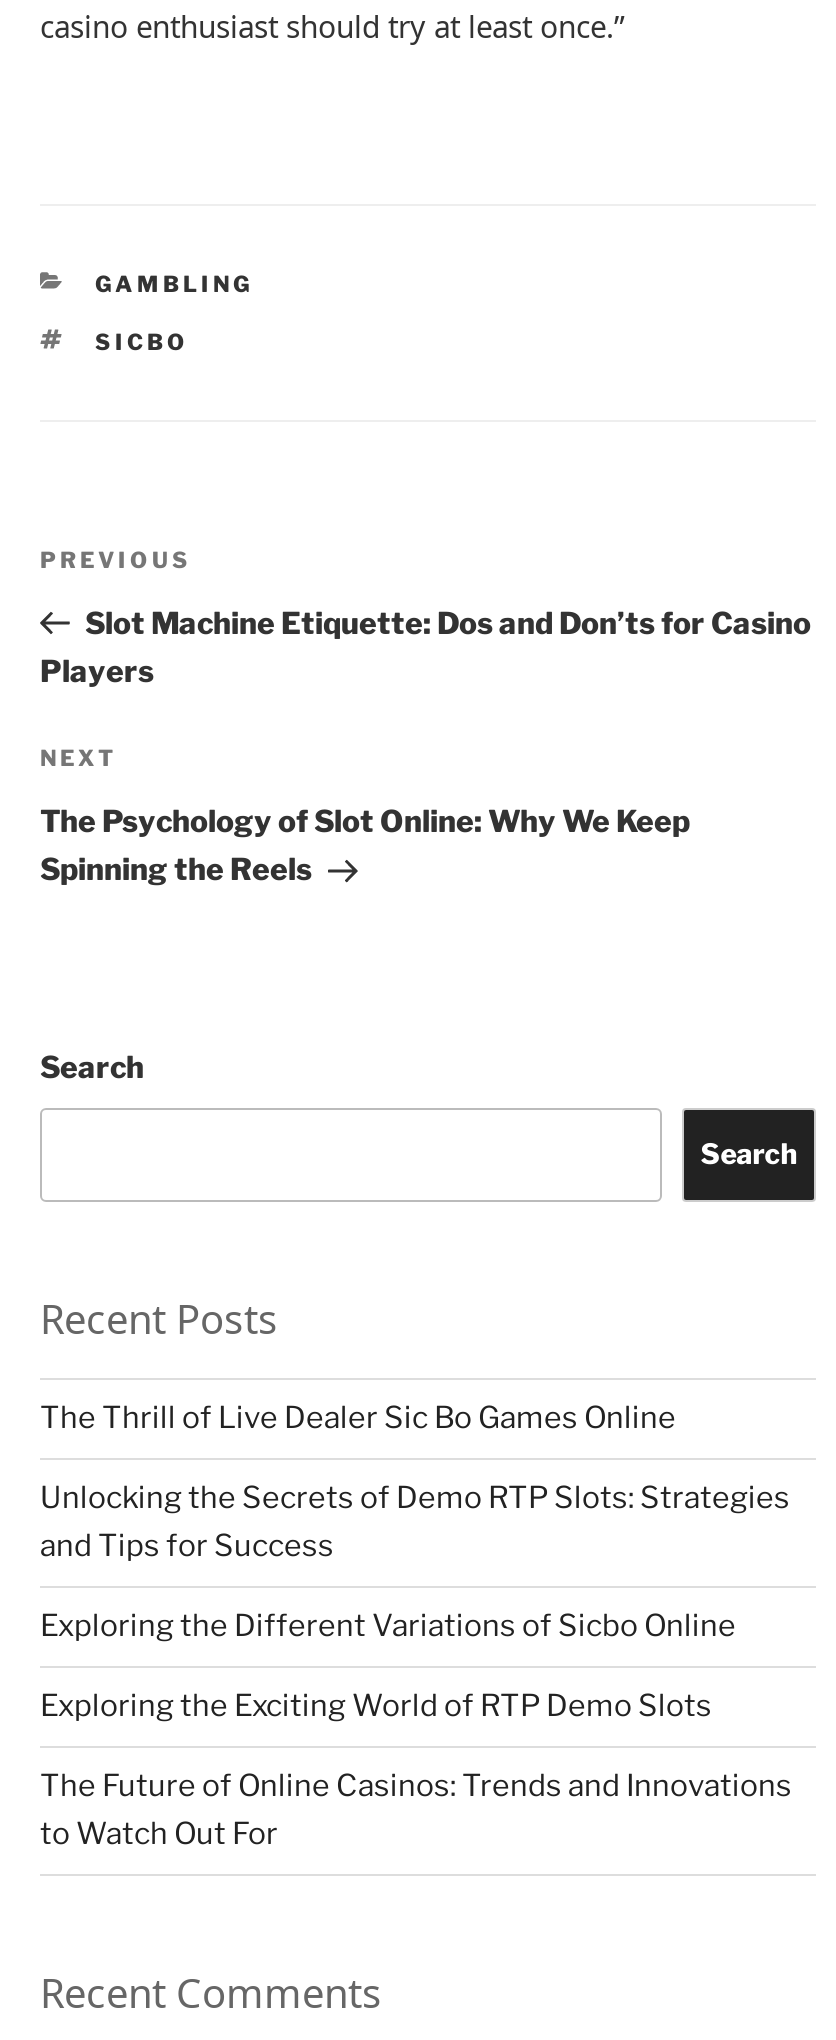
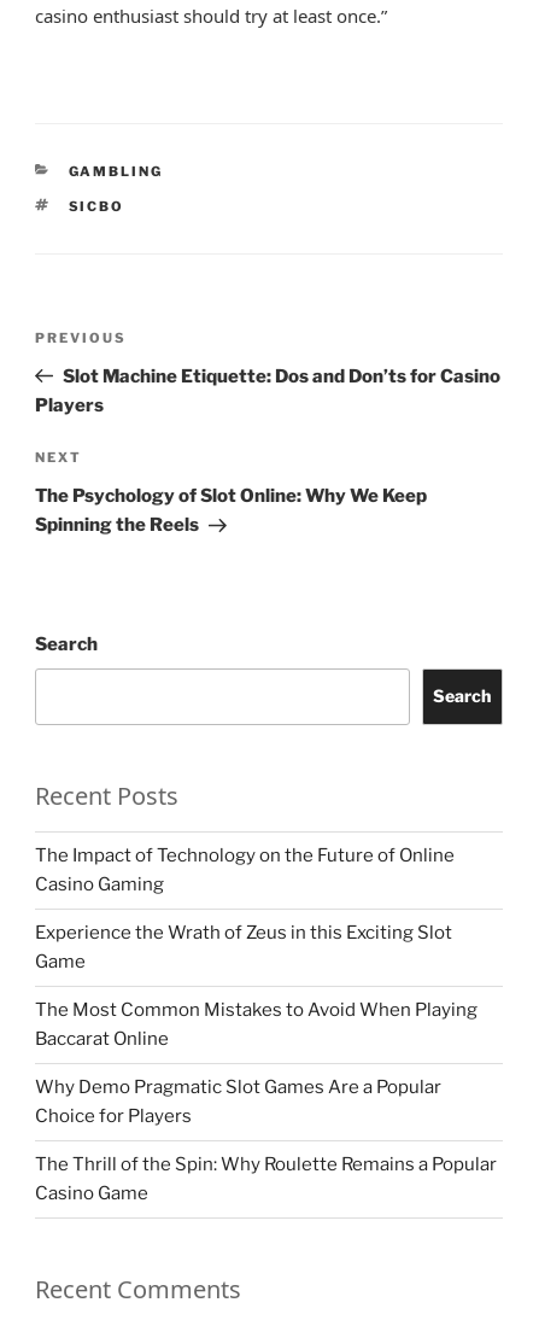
- The Thrill of Live Dealer Sic Bo Games Online
+ The Impact of Technology on the Future of Online
+ Casino Gaming

- Unlocking the Secrets of Demo RTP Slots: Strategies
- and Tips for Success
+ Experience the Wrath of Zeus in this Exciting Slot
+ Game

- Exploring the Different Variations of Sicbo Online
+ The Most Common Mistakes to Avoid When Playing
+ Baccarat Online

- Exploring the Exciting World of RTP Demo Slots
+ Why Demo Pragmatic Slot Games Are a Popular
+ Choice for Players

- The Future of Online Casinos: Trends and Innovations
- to Watch Out For
+ The Thrill of the Spin: Why Roulette Remains a Popular
+ Casino Game
